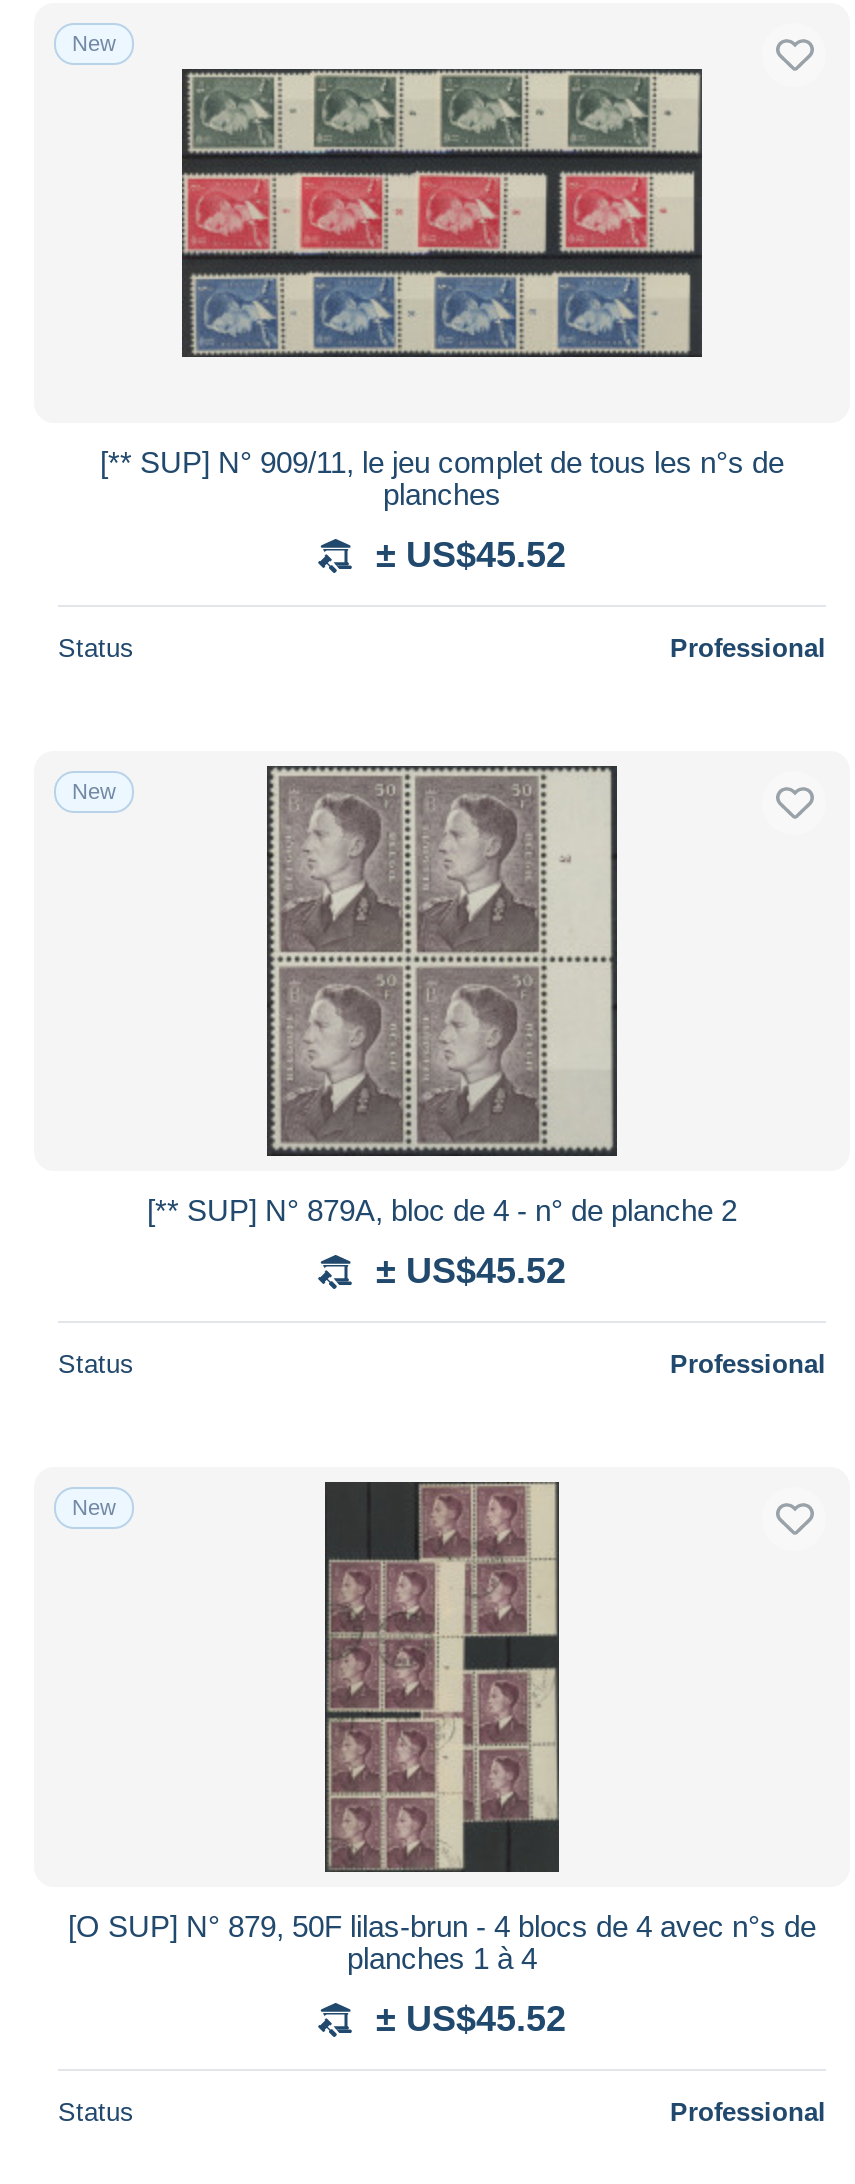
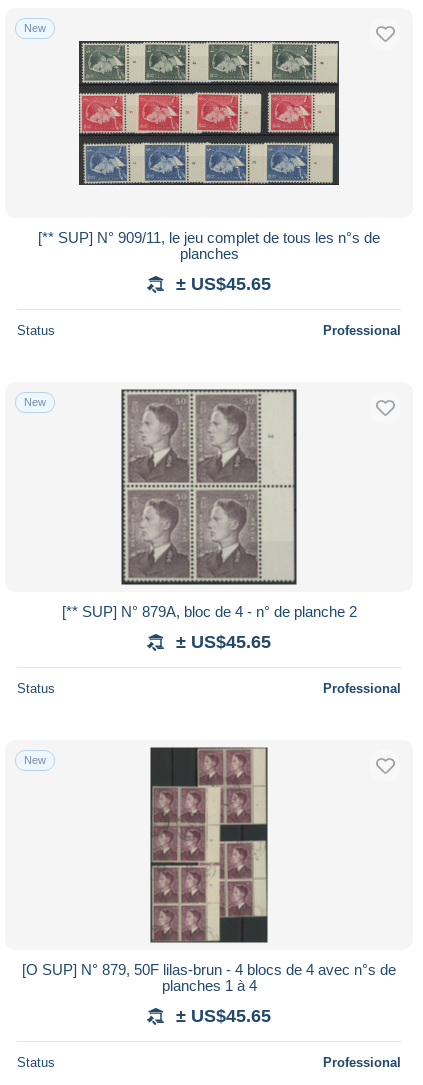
- ± US$45.52
+ ± US$45.65

- ± US$45.52
+ ± US$45.65

- ± US$45.52
+ ± US$45.65
